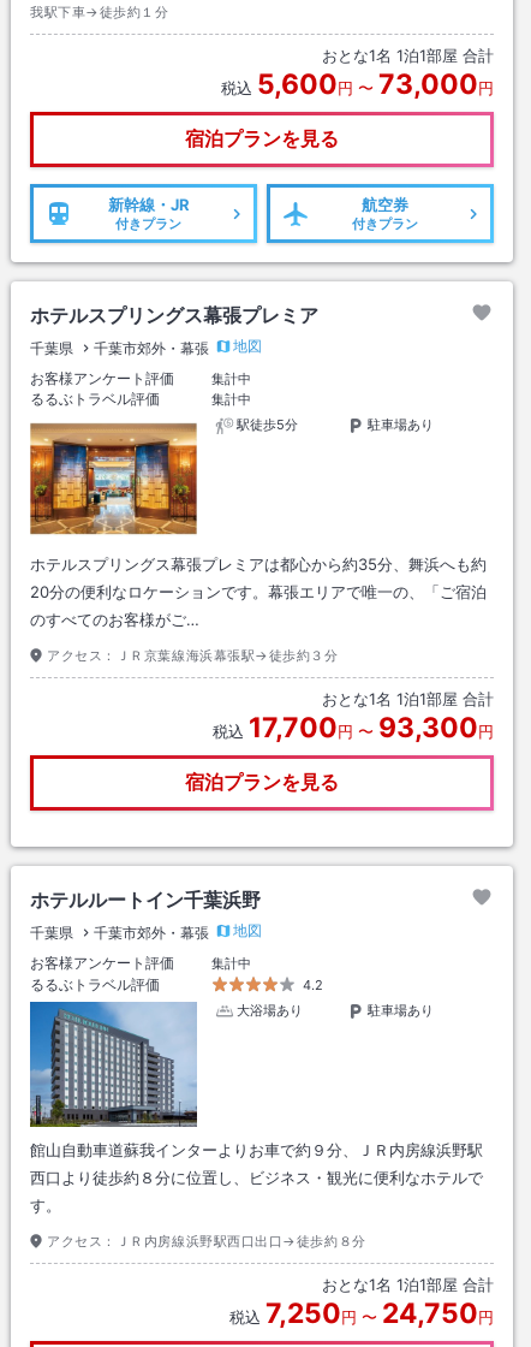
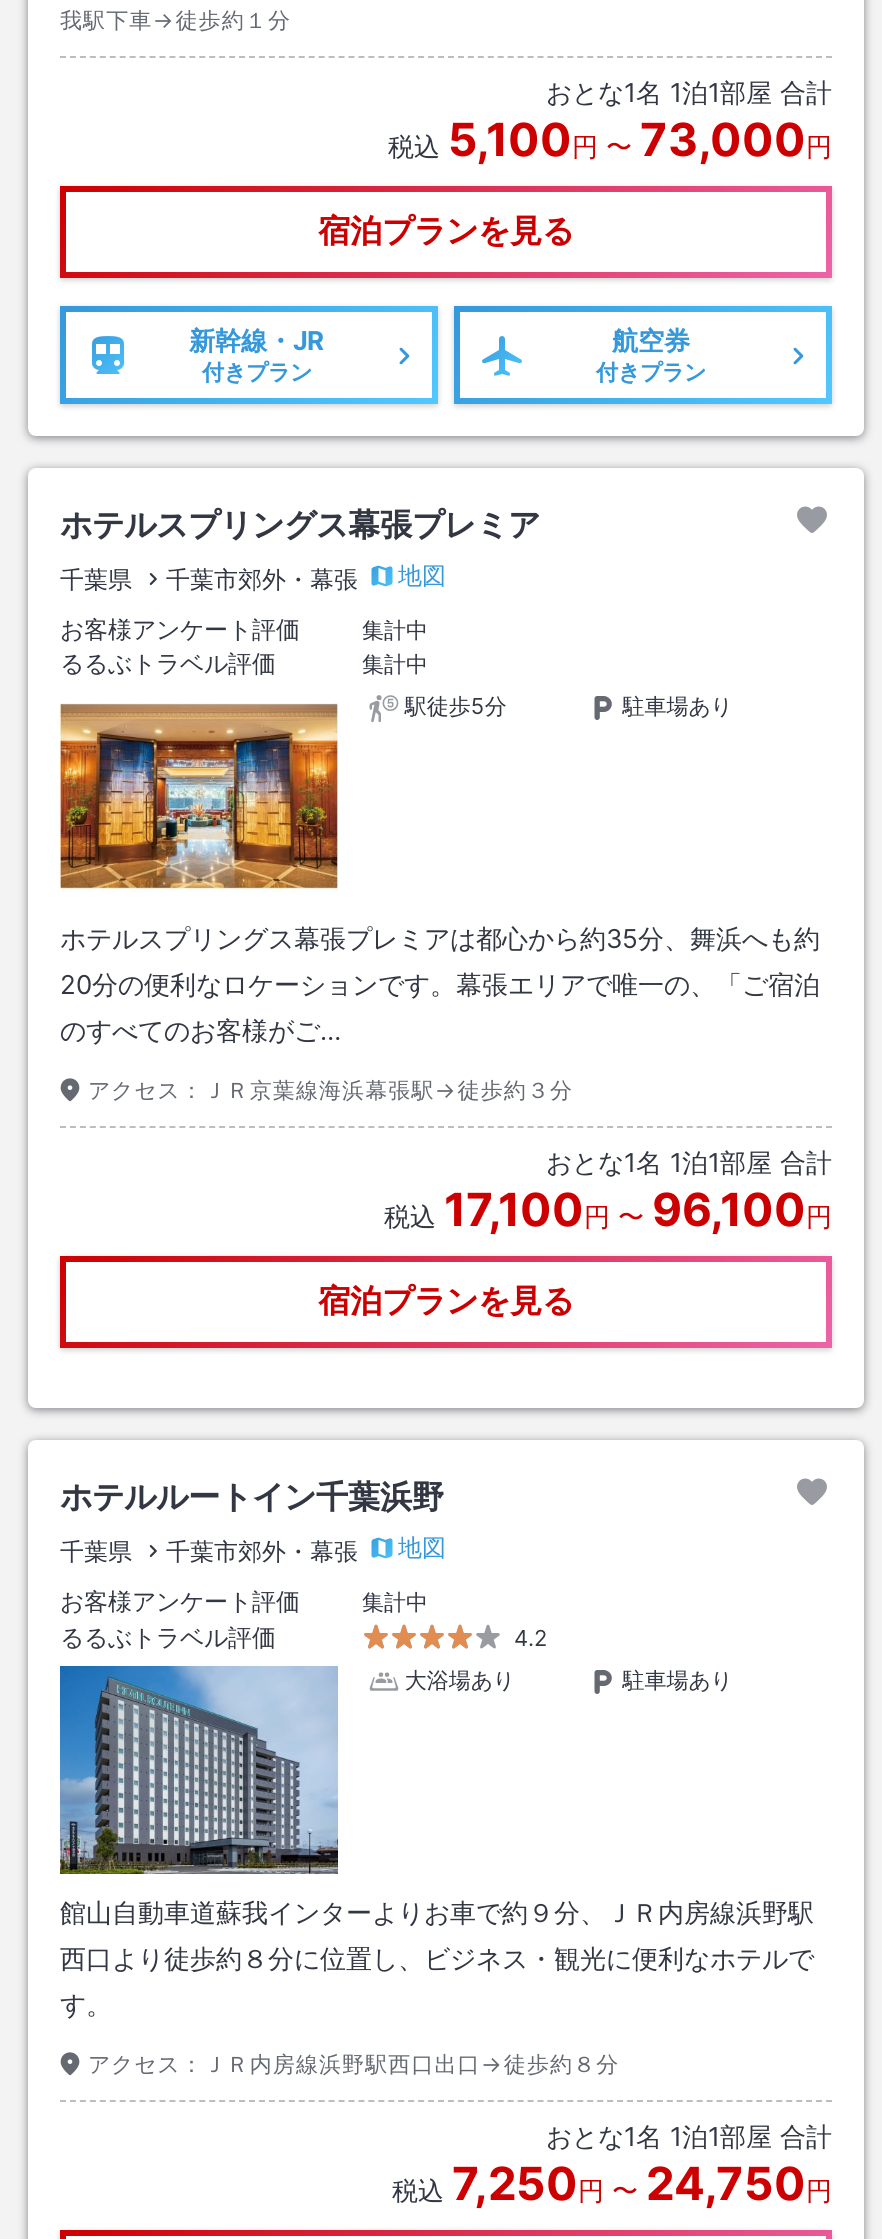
- おとな1名1泊1部屋 合計
+ おとな1名 1泊1部屋 合計

- 税込5,600円〜73,000円
+ 税込5,100円〜73,000円

- おとな1名1泊1部屋 合計
+ おとな1名 1泊1部屋 合計

- 税込17,700円〜93,300円
+ 税込17,100円〜96,100円

- おとな1名1泊1部屋 合計
+ おとな1名 1泊1部屋 合計
